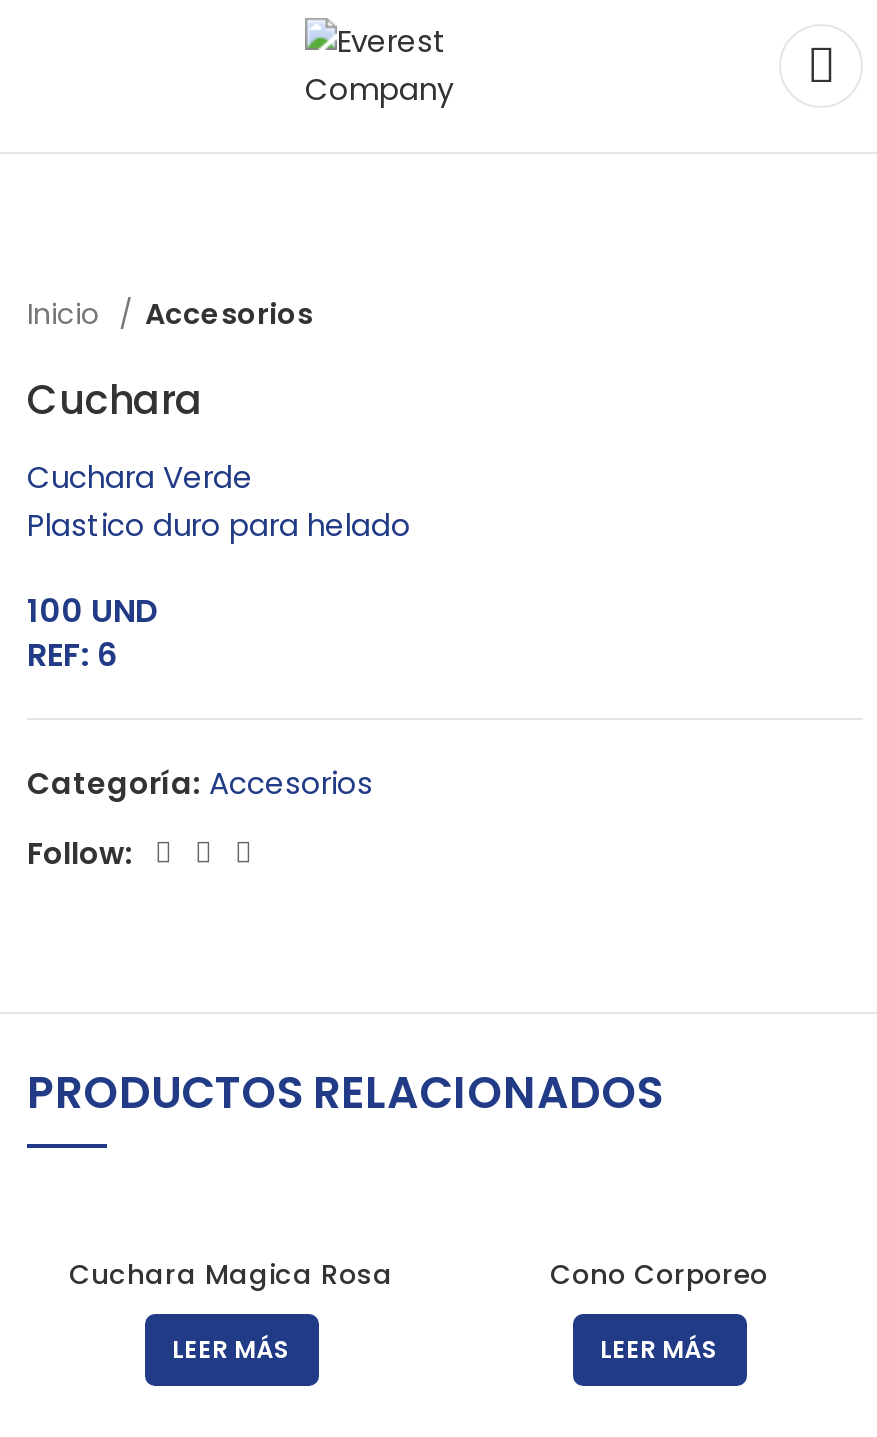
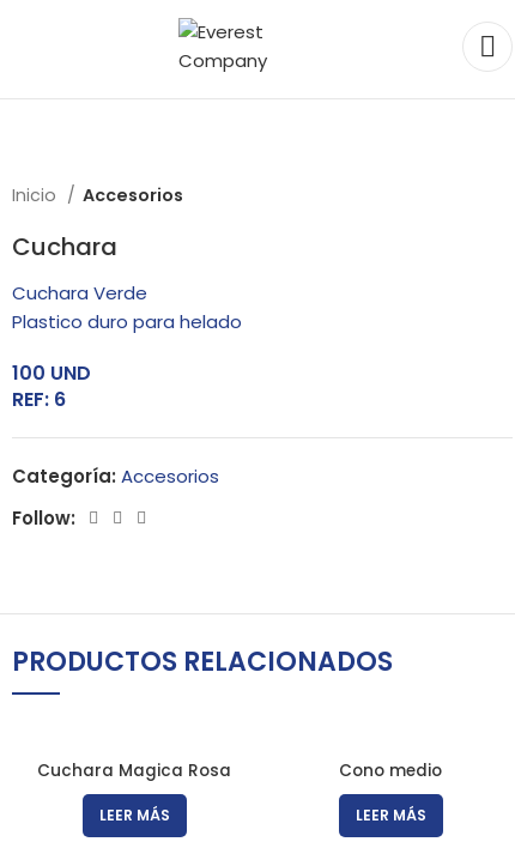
- Cono Corporeo
+ Cono medio
